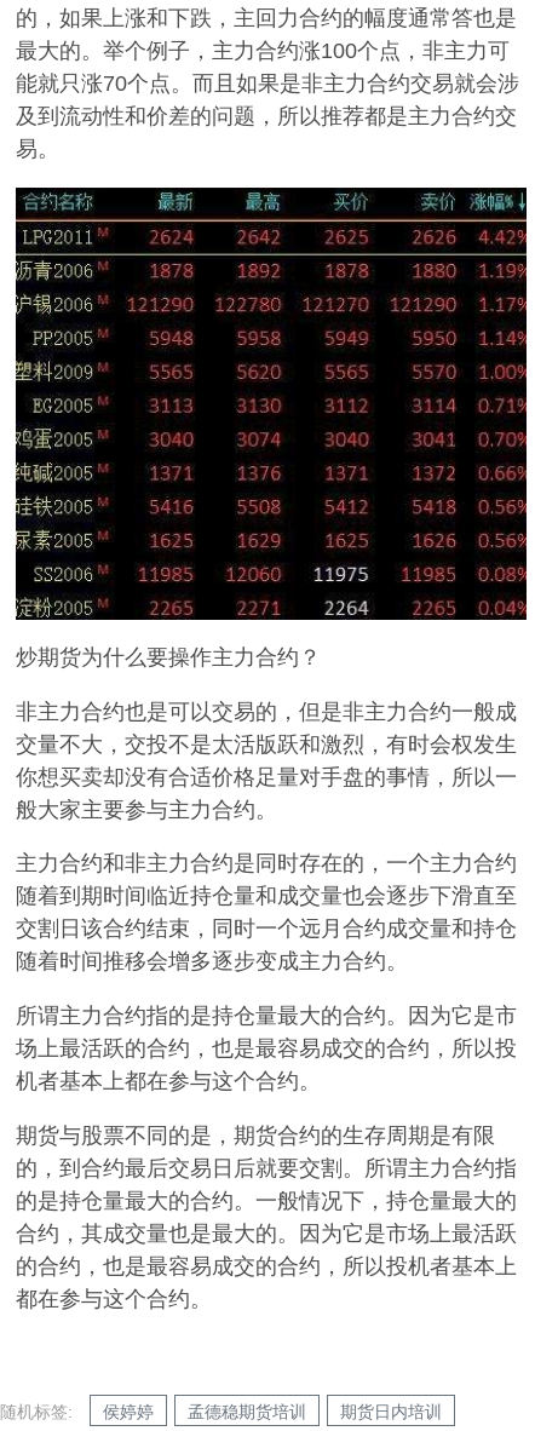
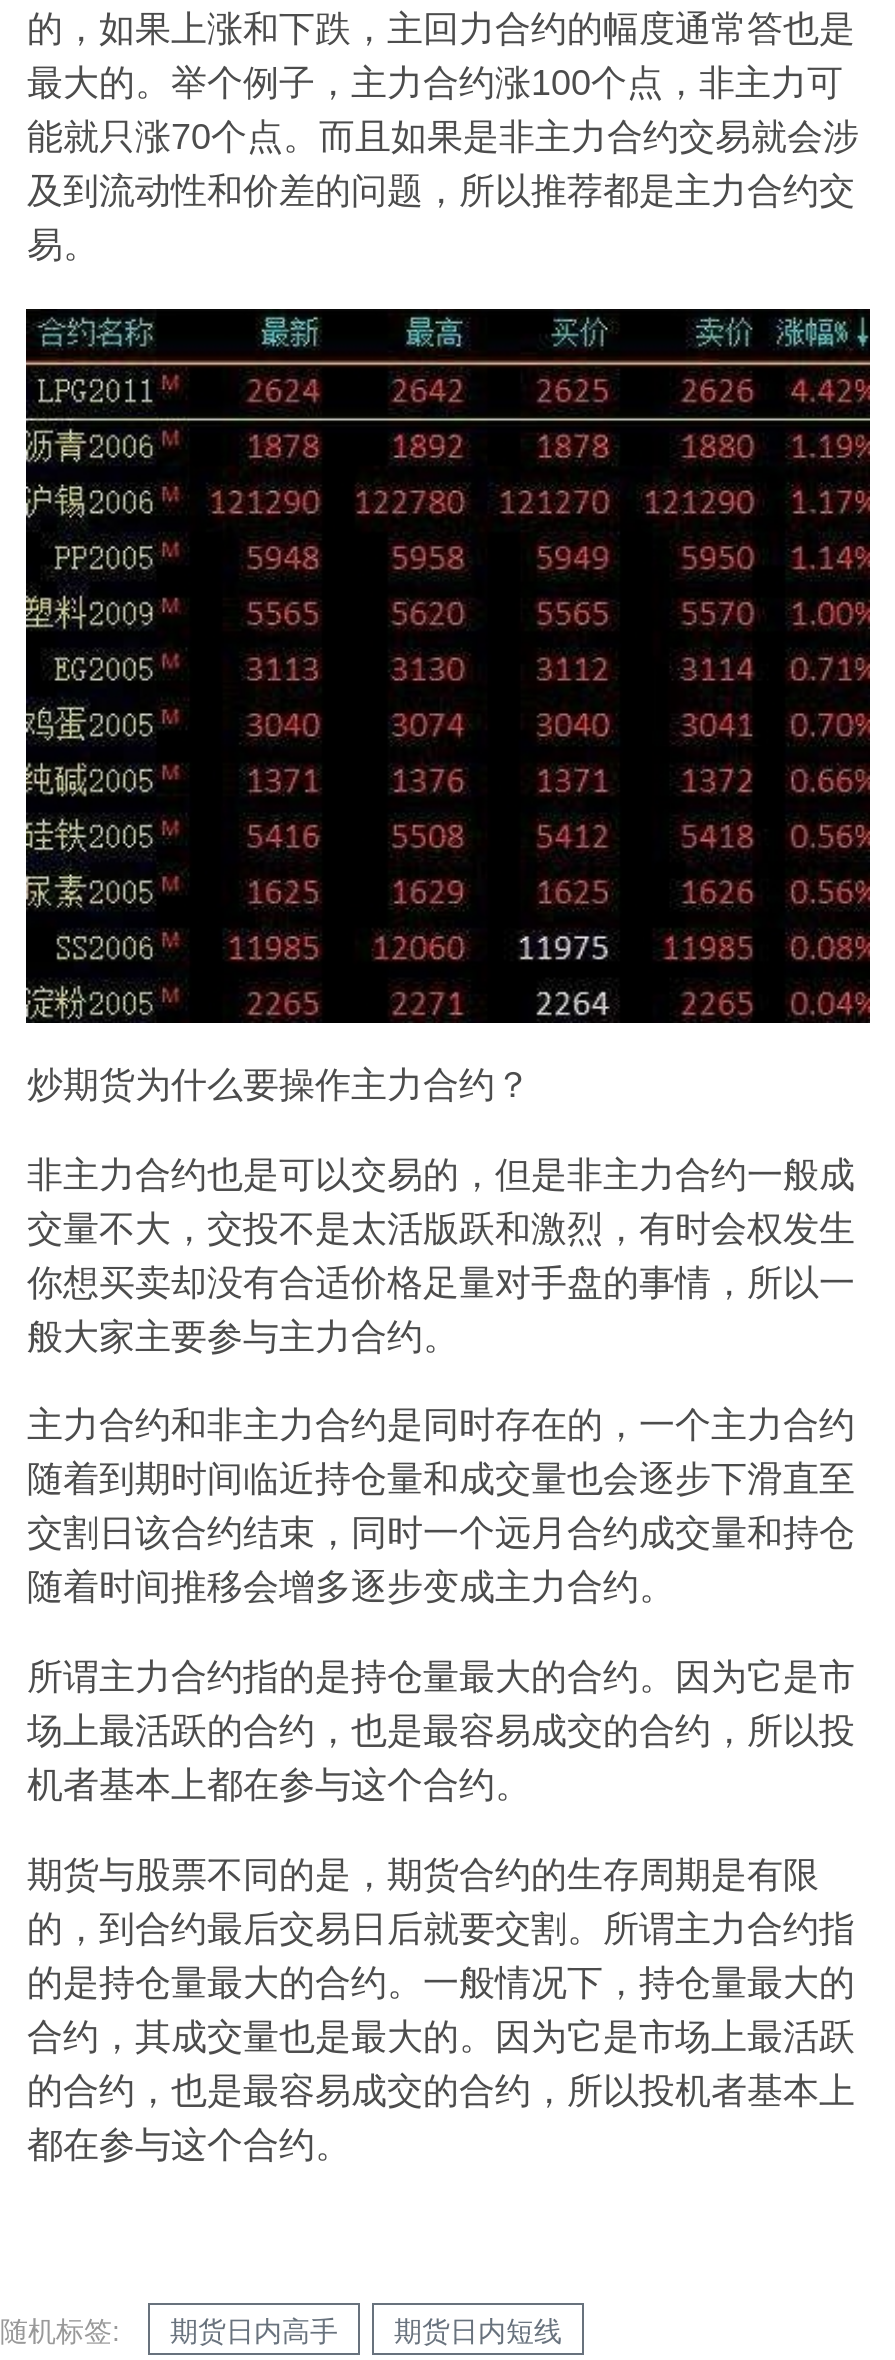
- 侯婷婷
- 孟德稳期货培训
- 期货日内培训
+ 期货日内高手
+ 期货日内短线
